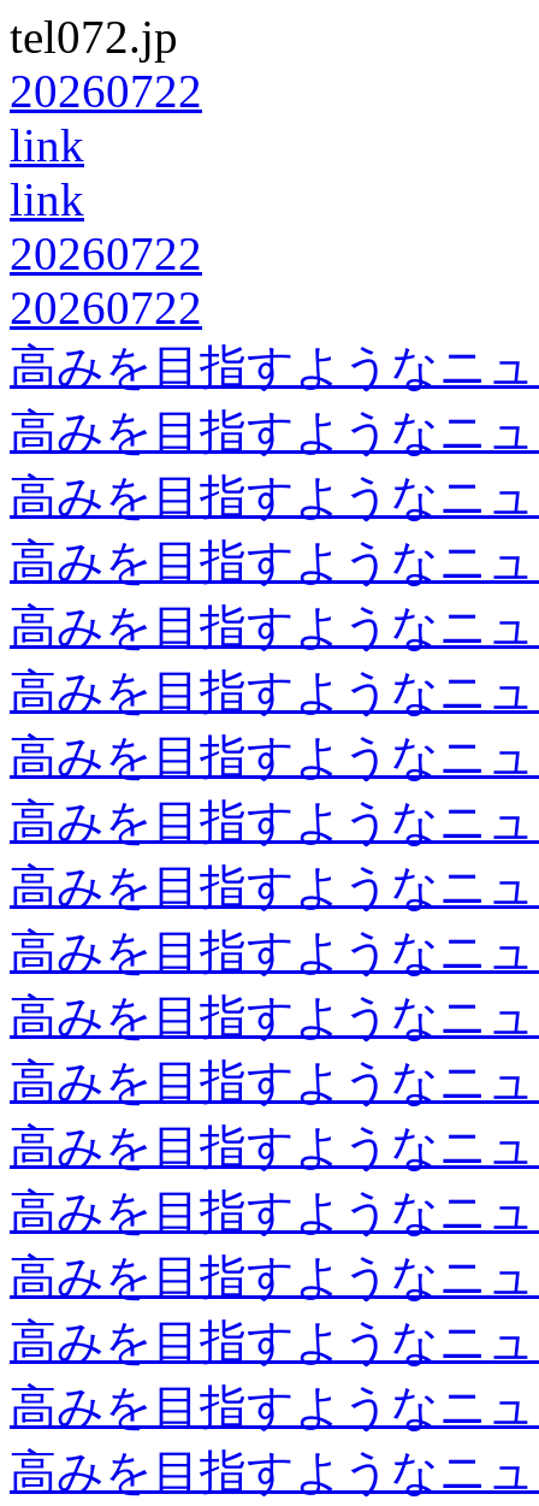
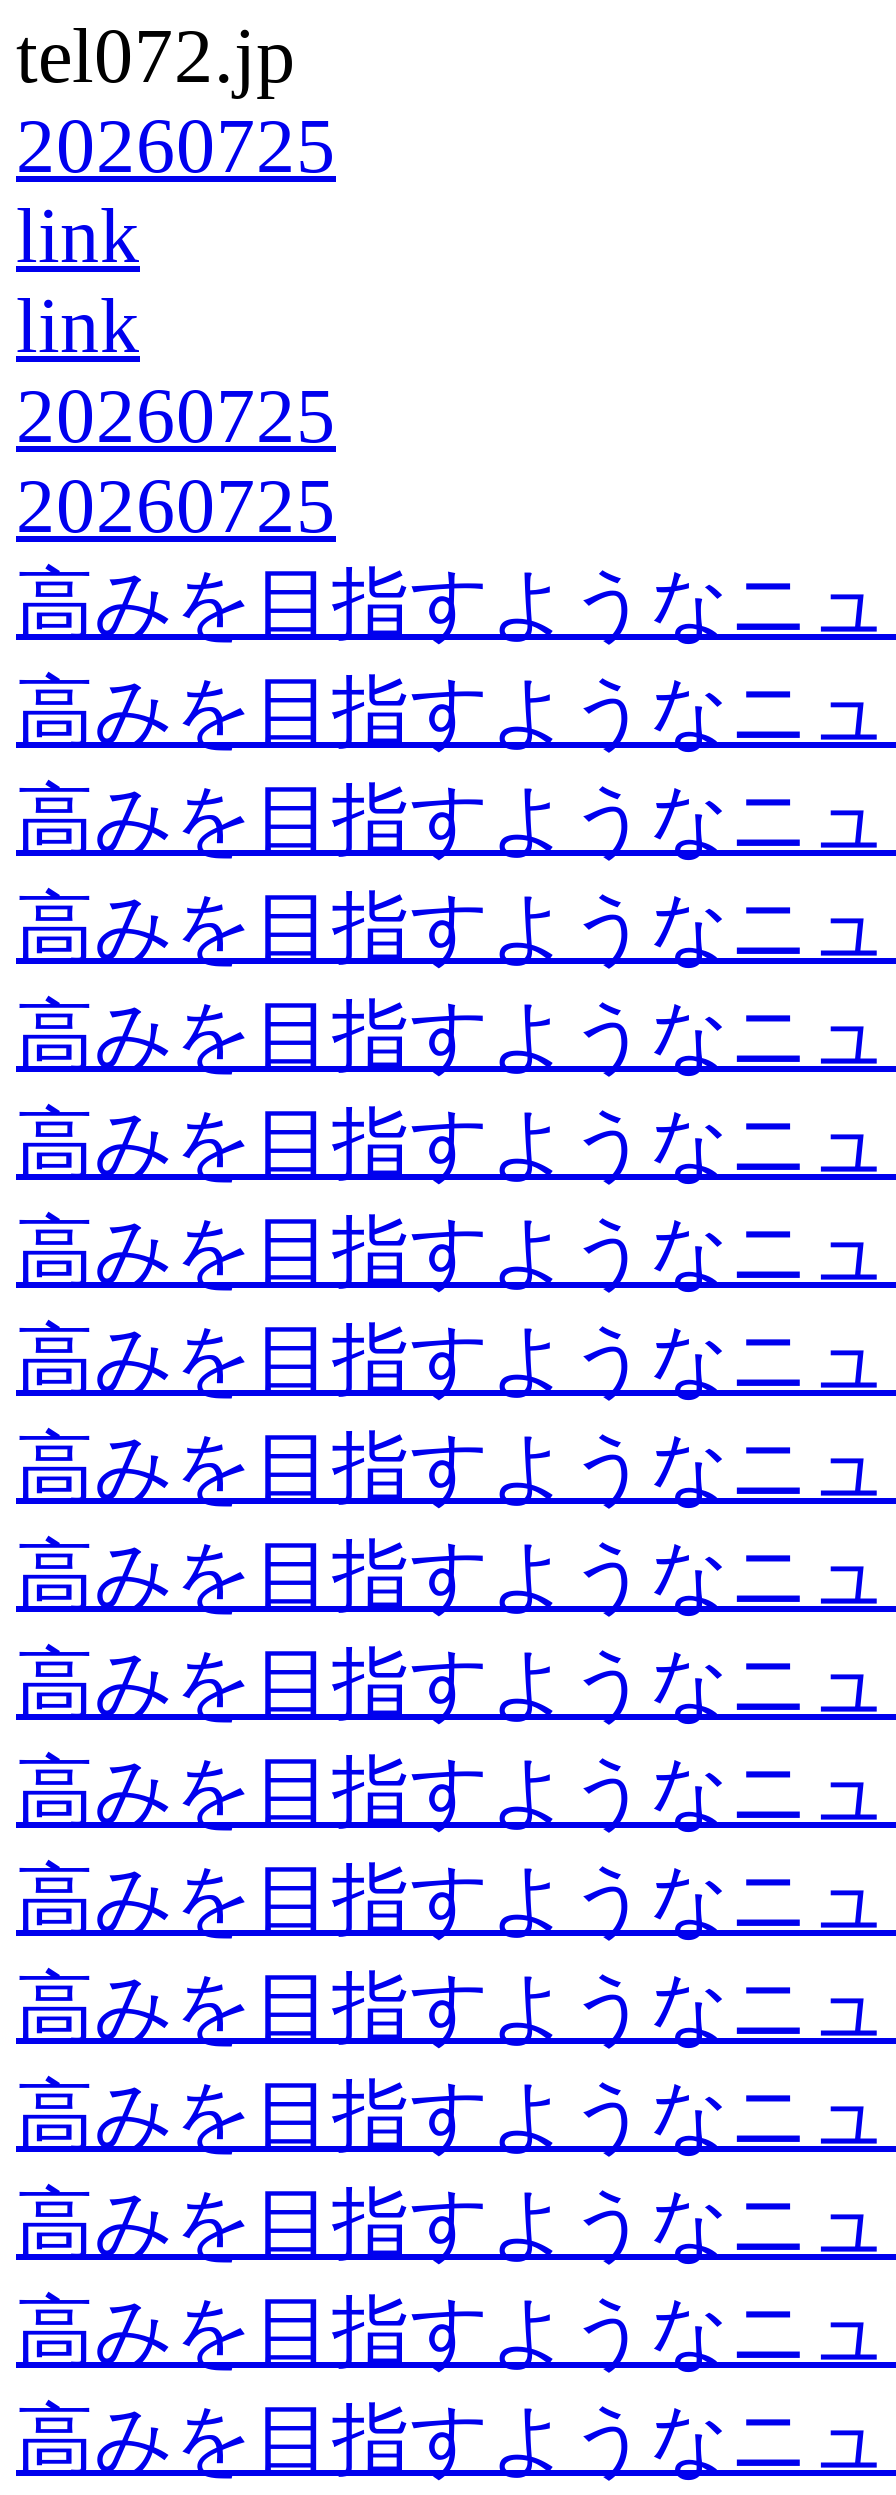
- 20260722
+ 20260725

- 20260722
+ 20260725

- 20260722
+ 20260725
